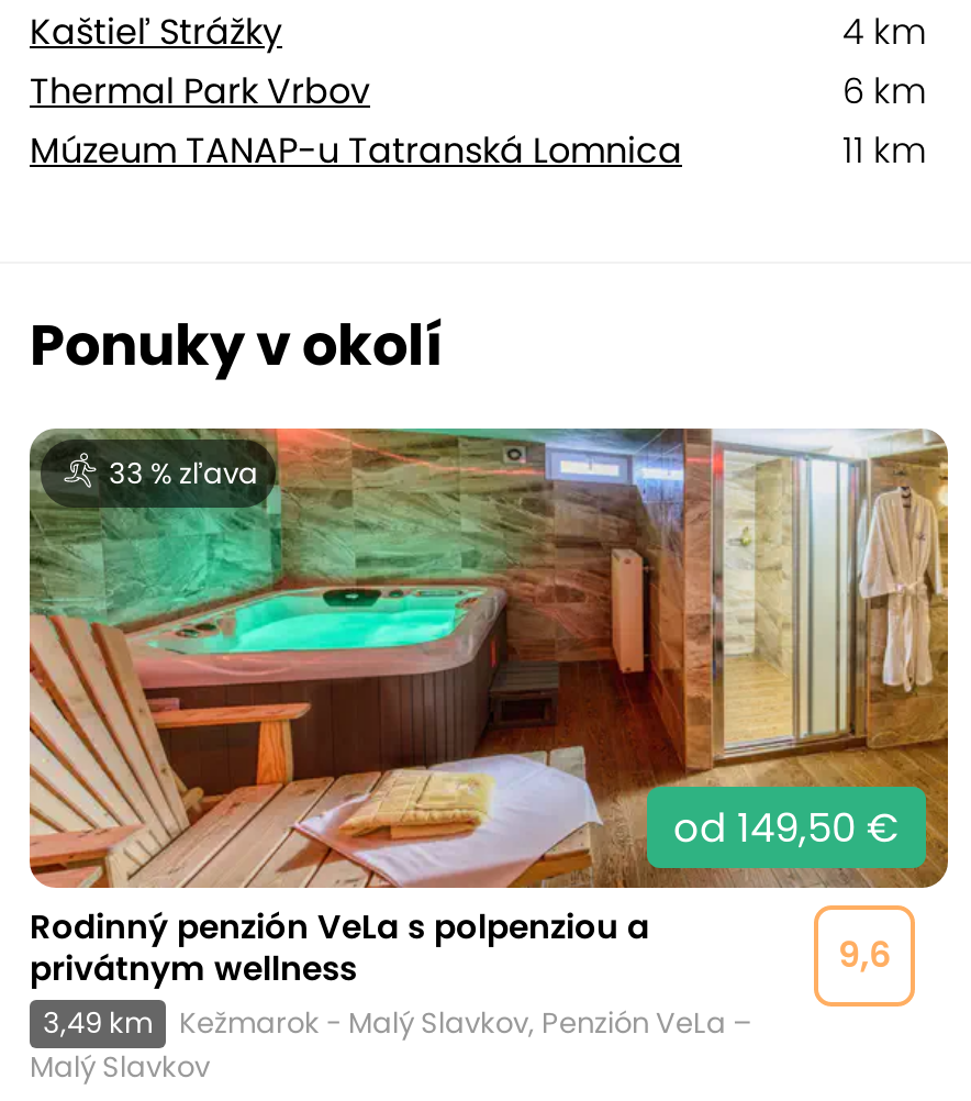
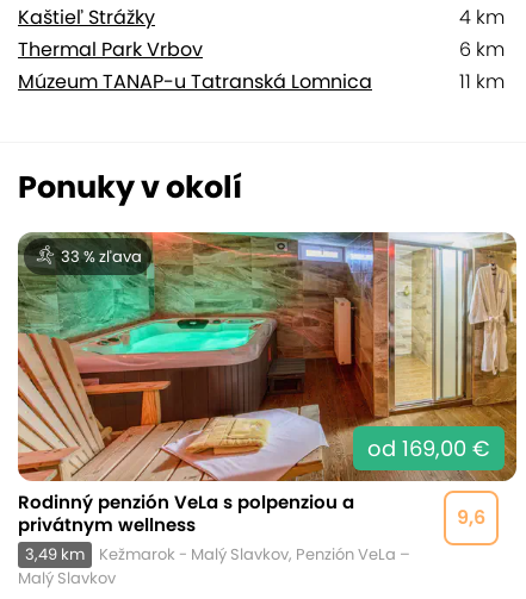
- od 149,50 €
+ od 169,00 €
